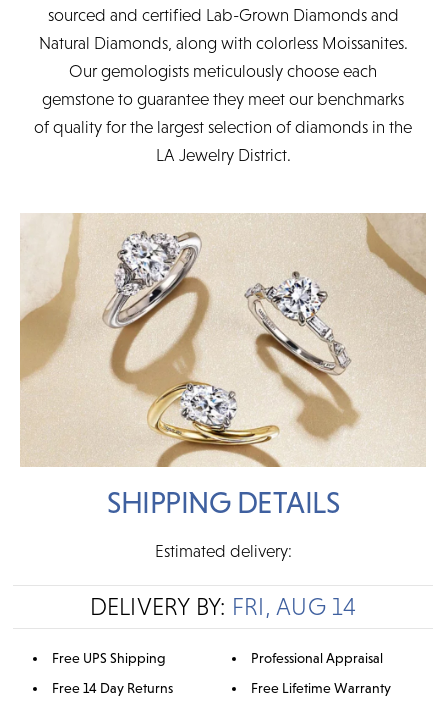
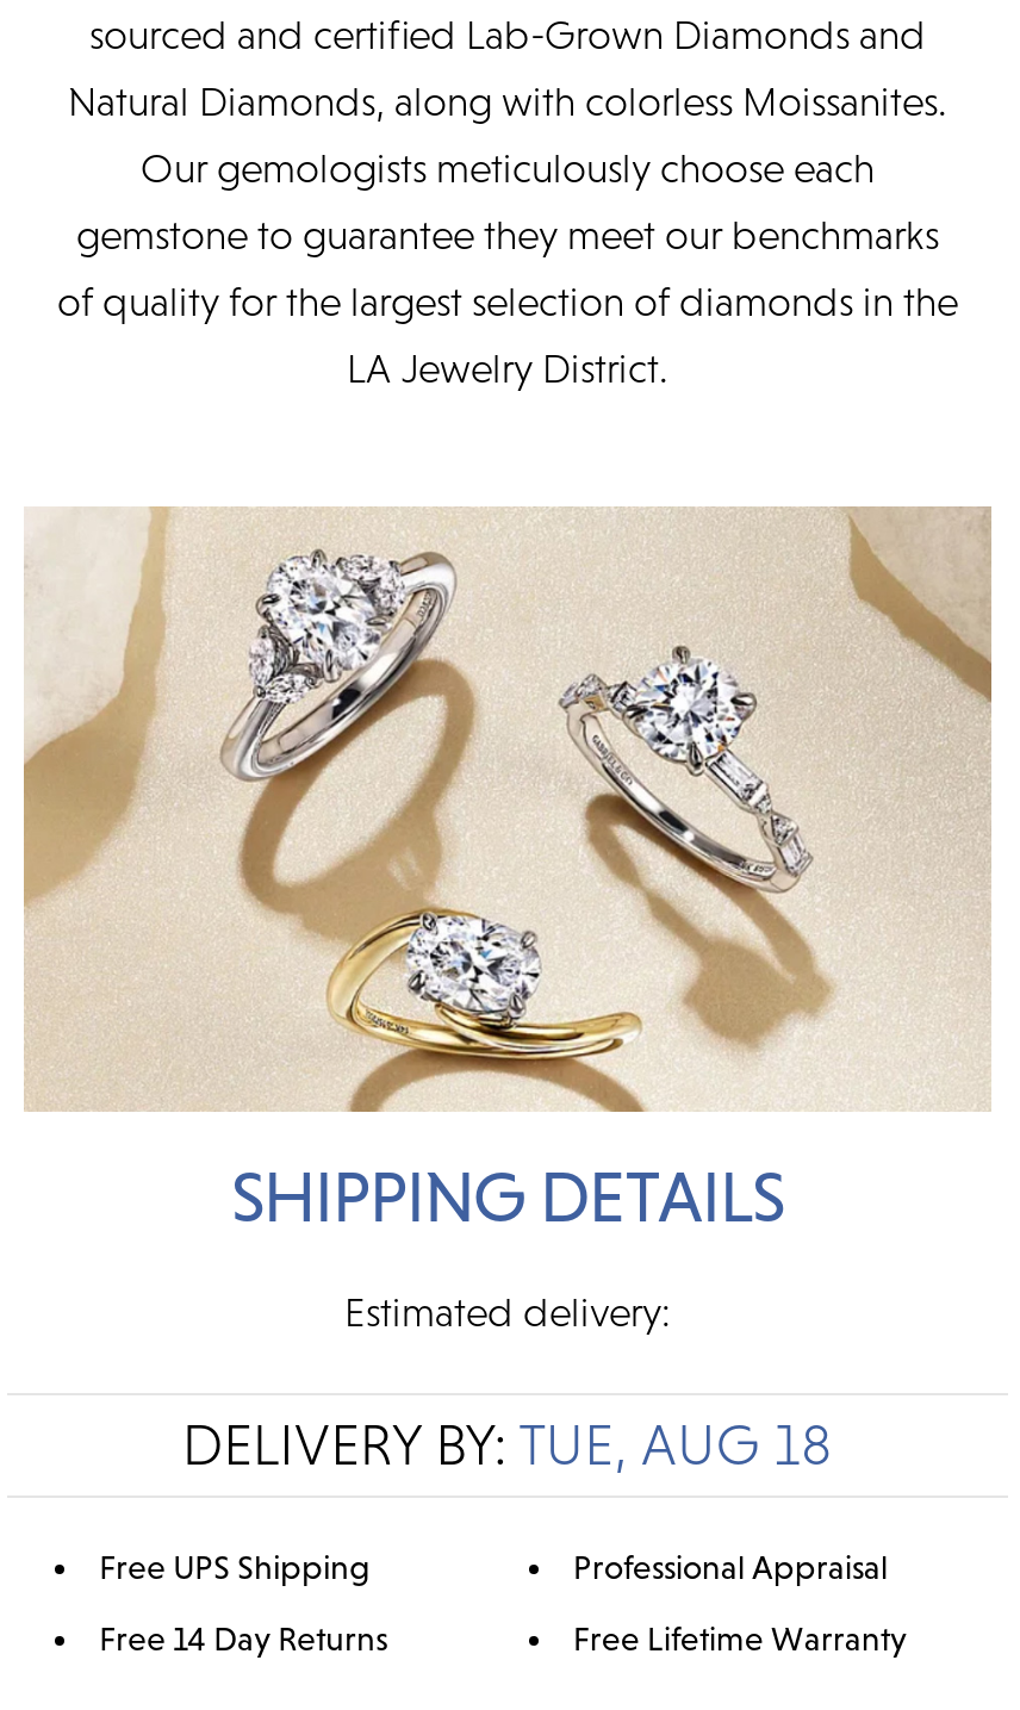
- DELIVERY BY: FRI, AUG 14
+ DELIVERY BY: TUE, AUG 18
